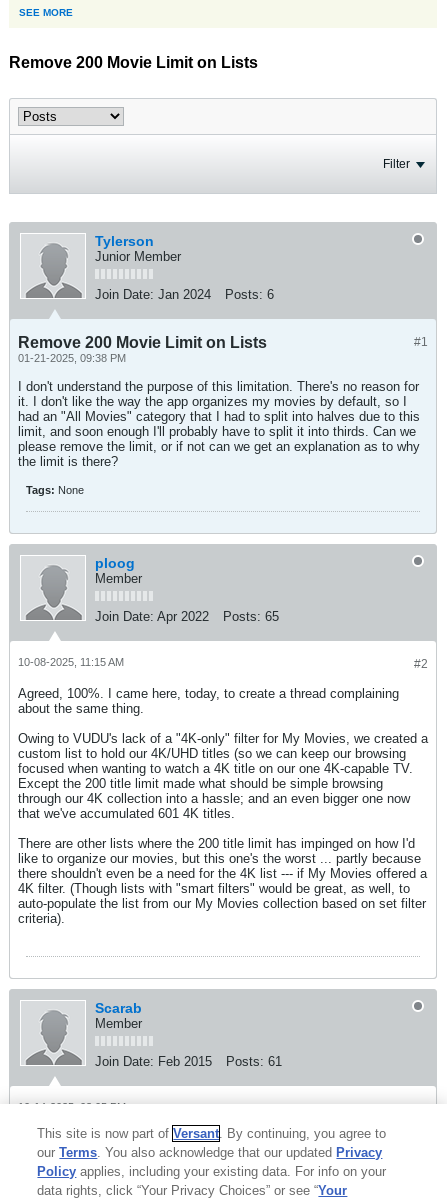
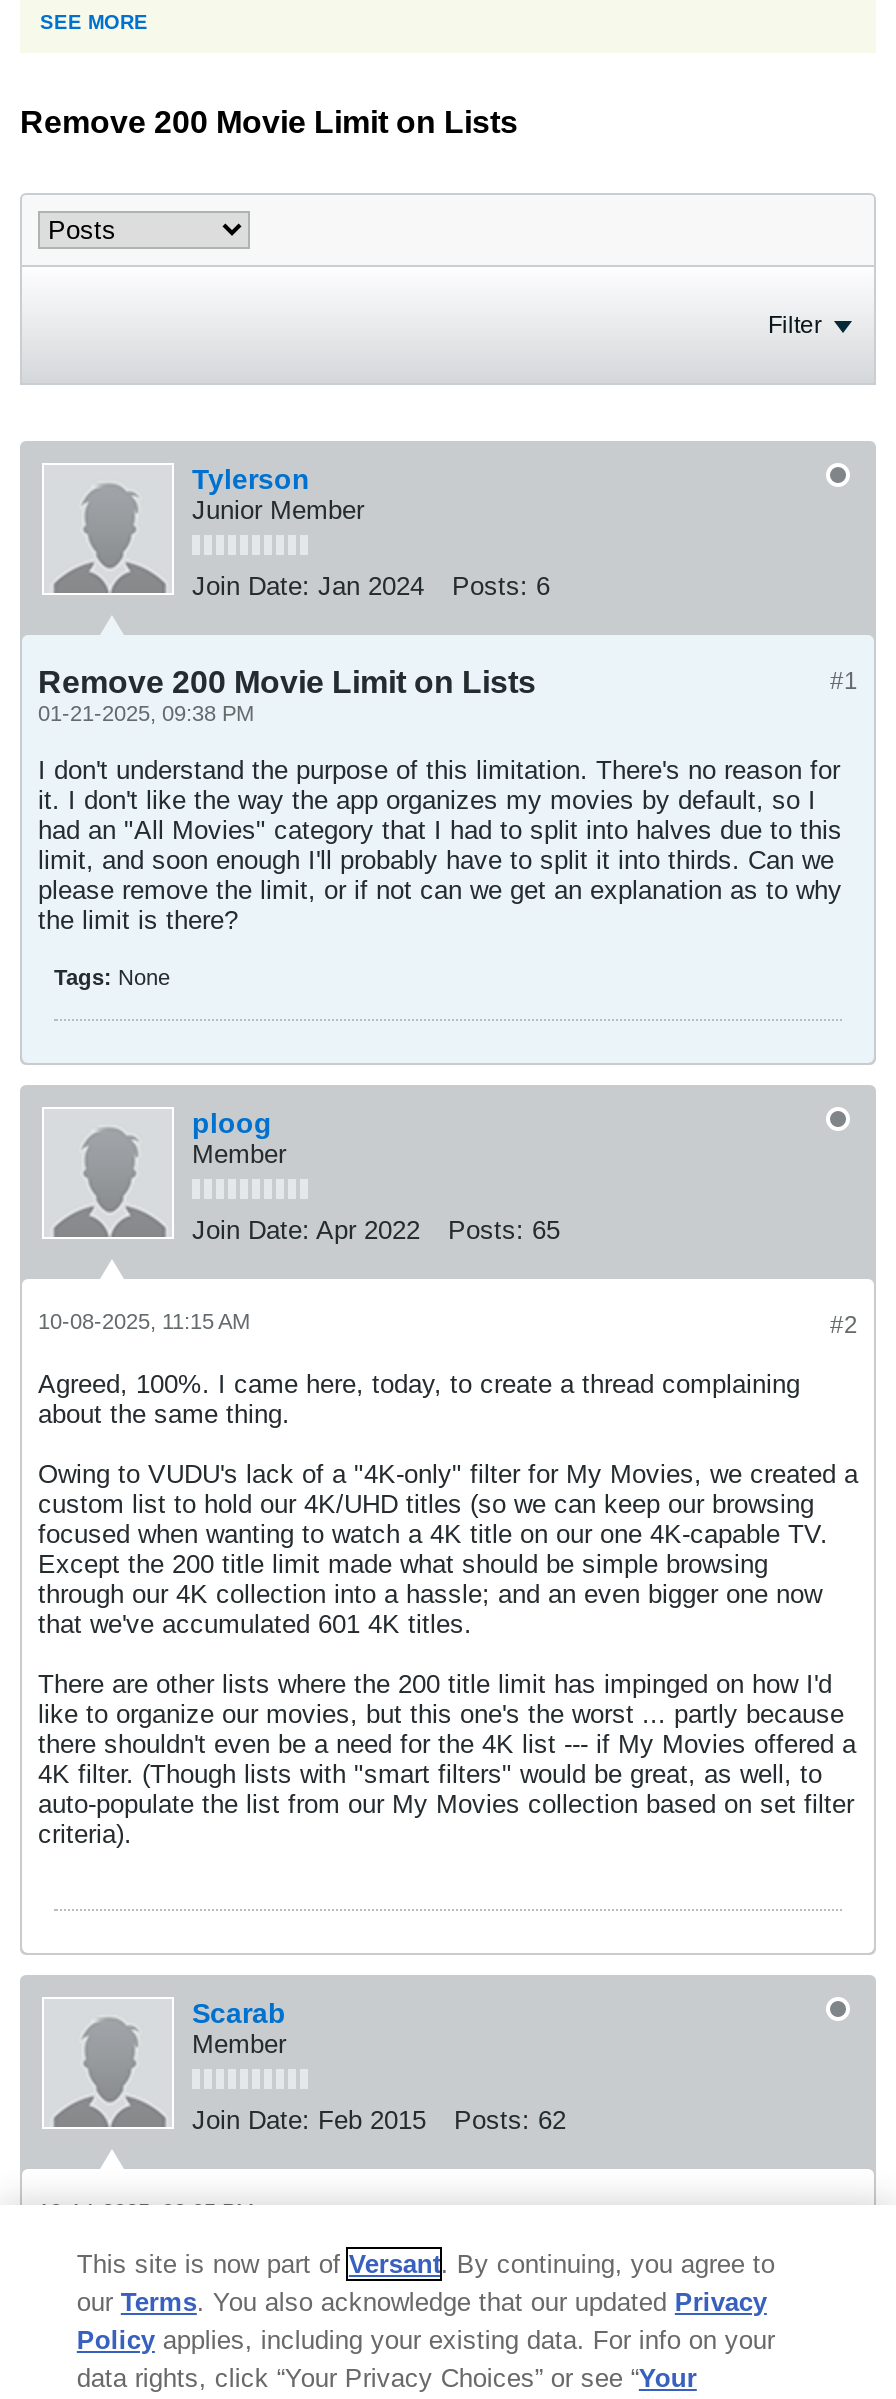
- Join Date: Feb 2015 Posts: 61
+ Join Date: Feb 2015 Posts: 62
